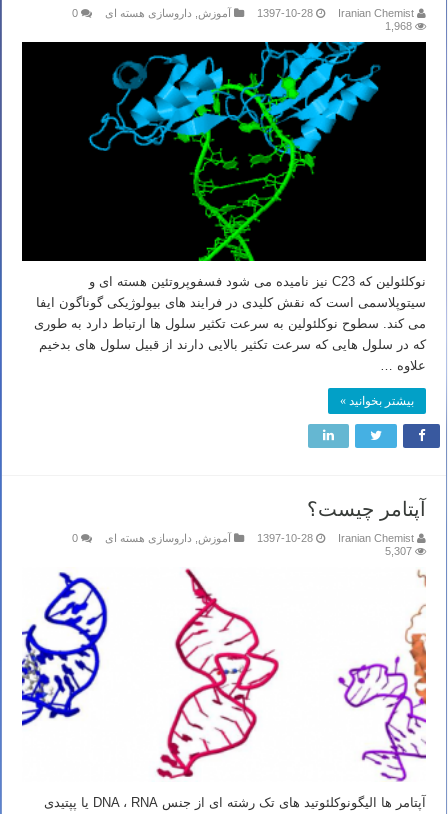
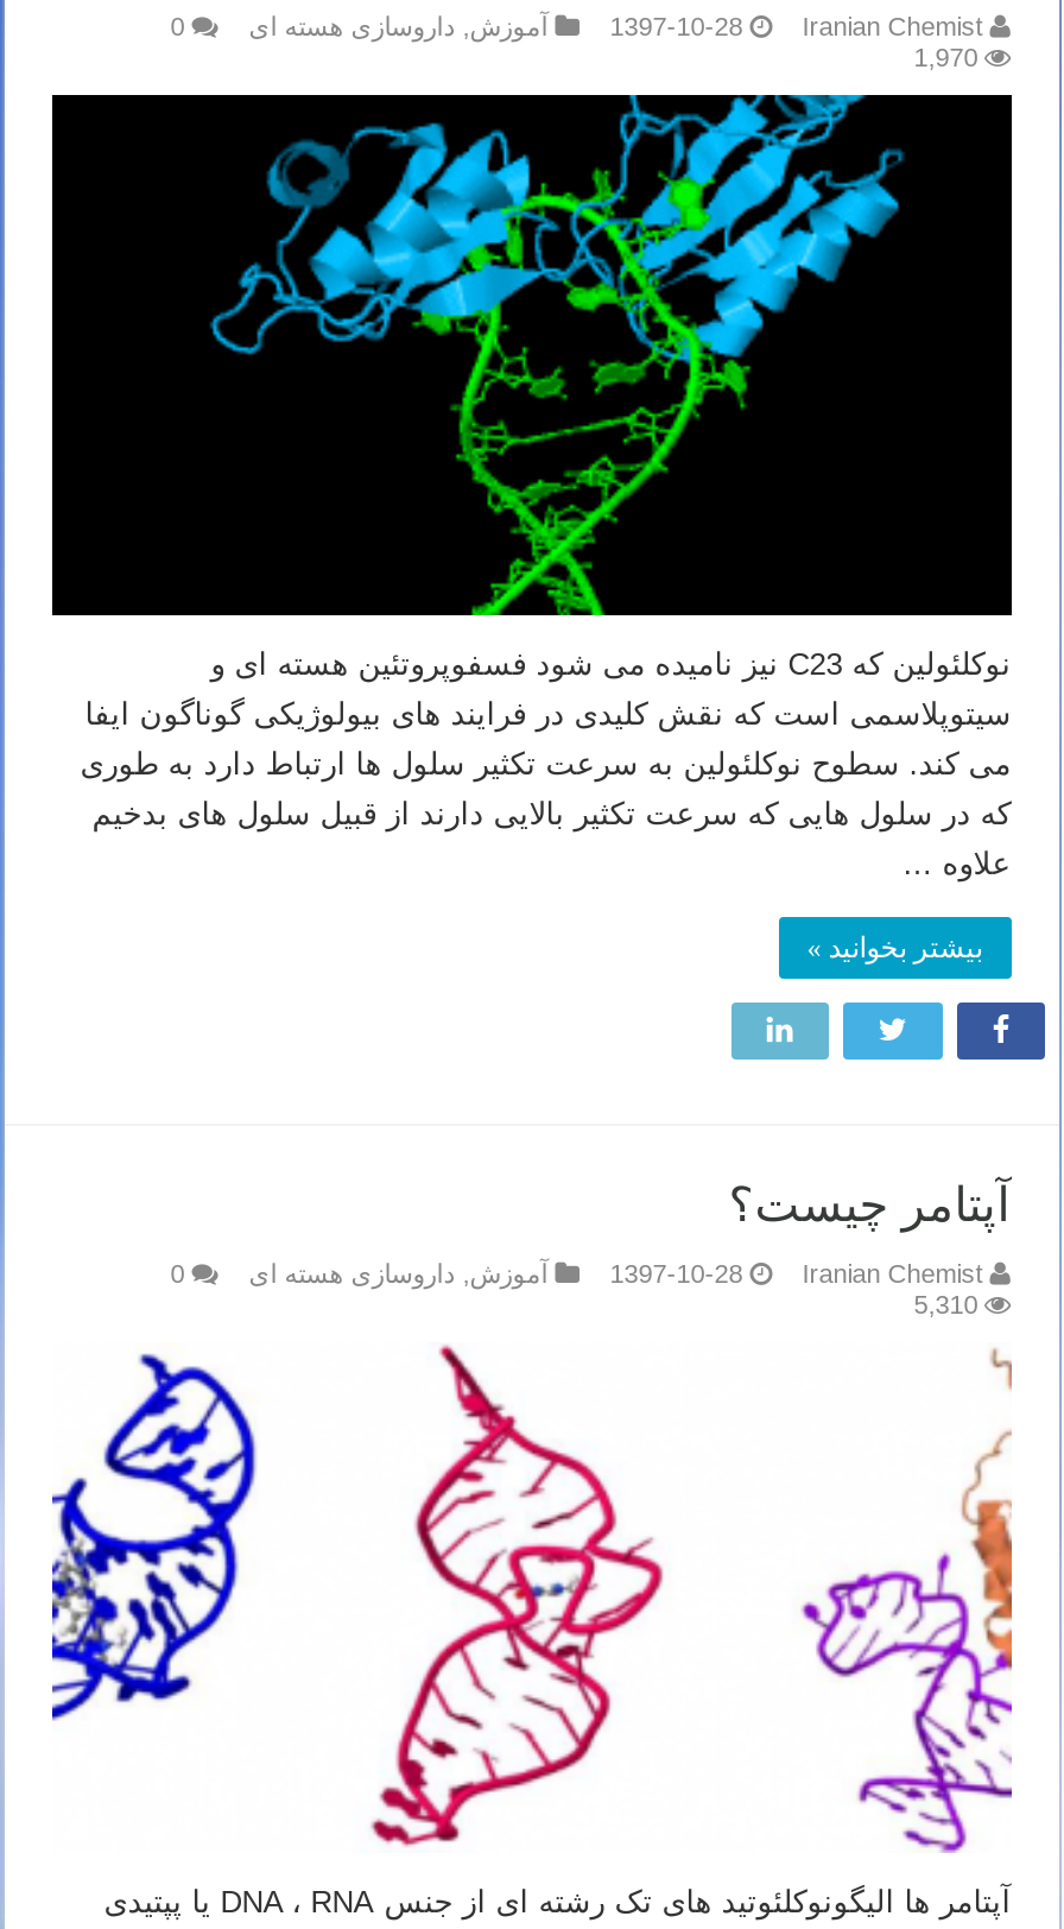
- 1,968
+ 1,970

- 5,307
+ 5,310
